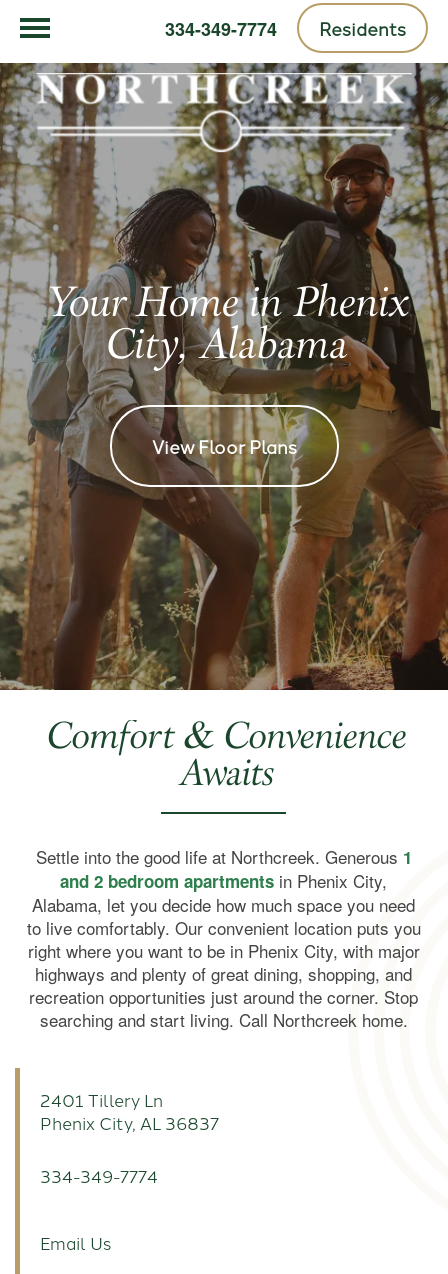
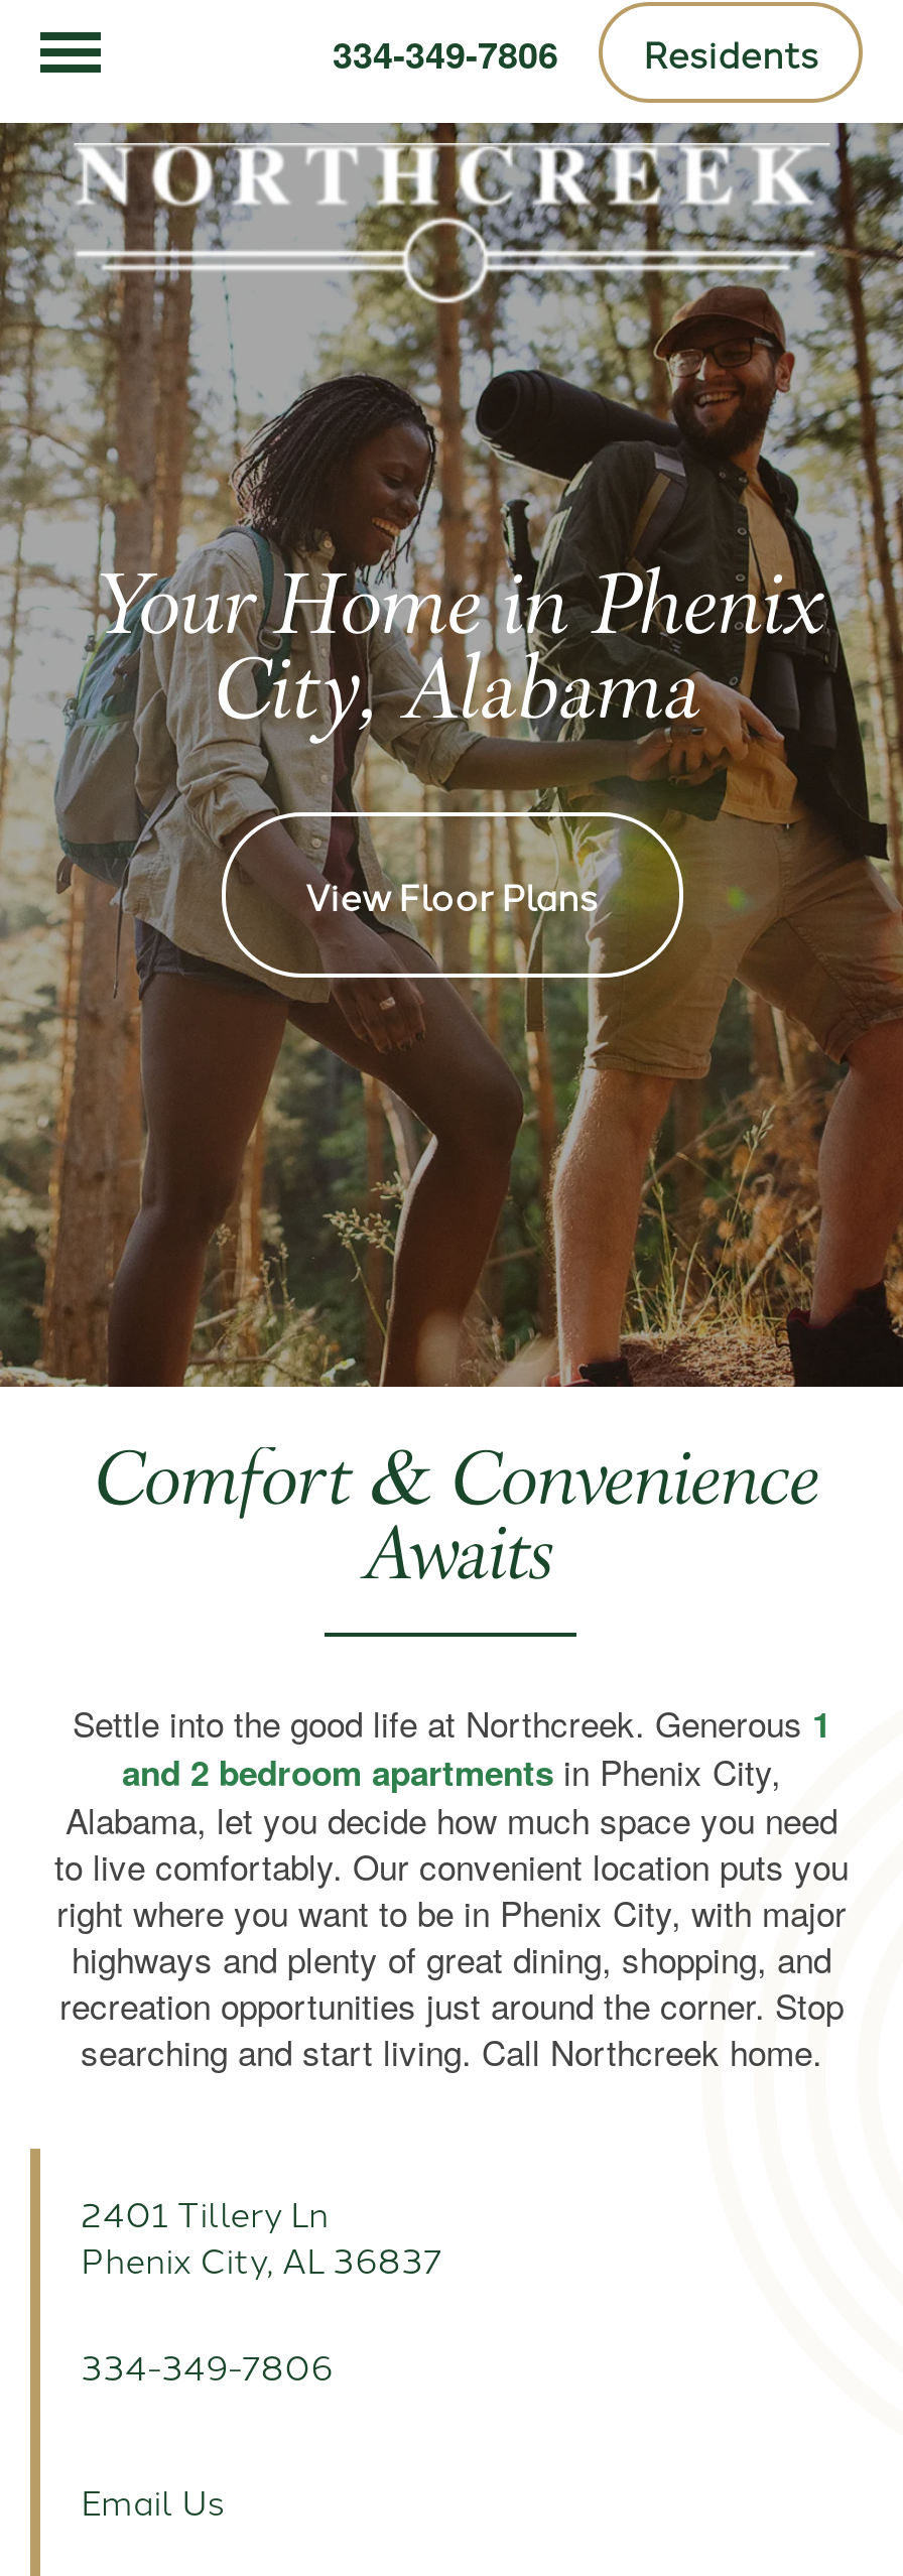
- 334-349-7774 Residents
+ 334-349-7806 Residents

- 334-349-7774
+ 334-349-7806
